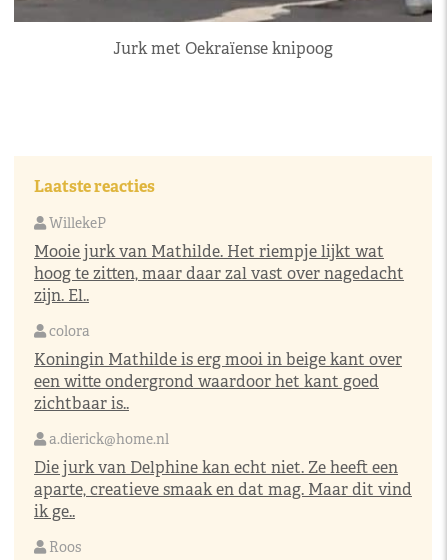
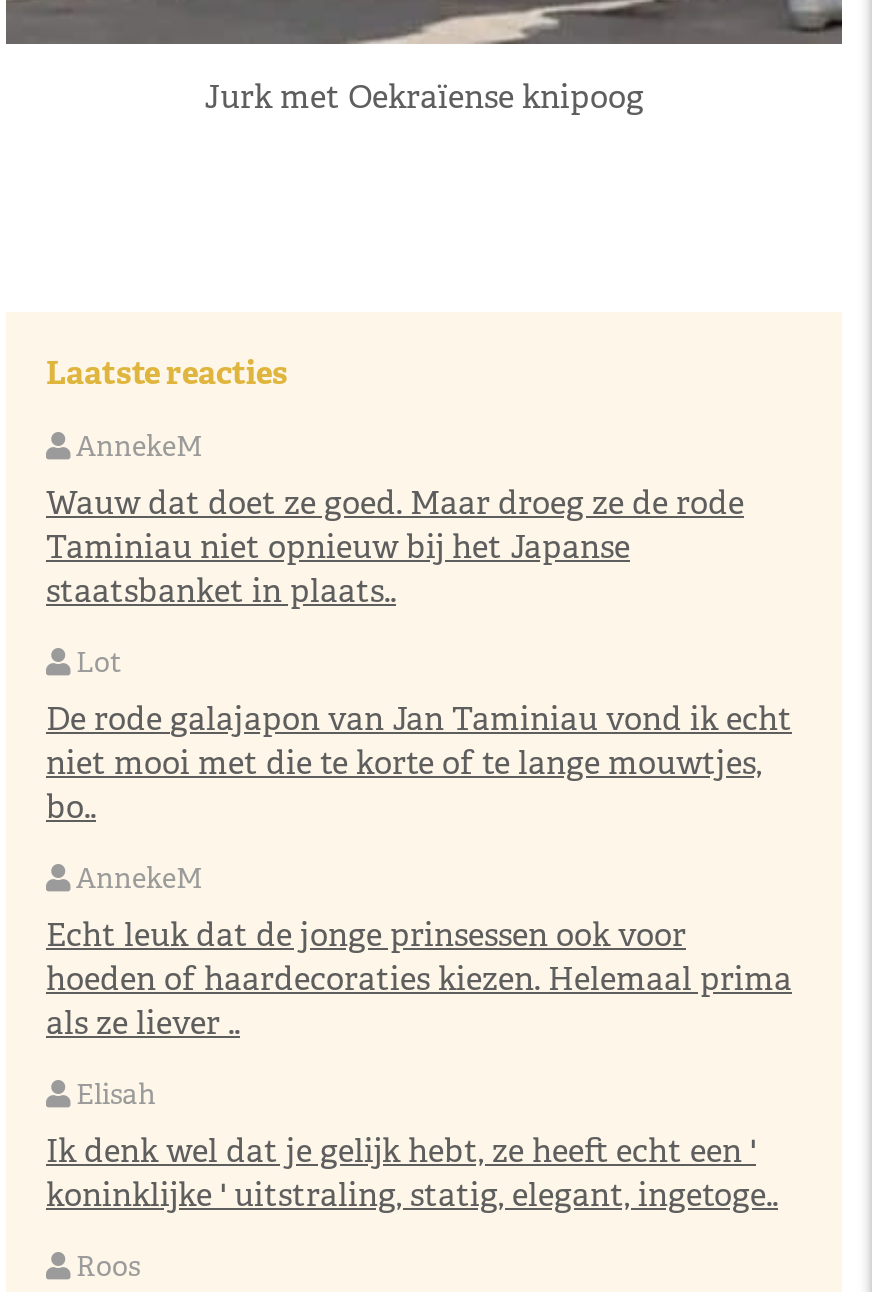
- WillekeP
- Mooie jurk van Mathilde. Het riempje lijkt wat
- hoog te zitten, maar daar zal vast over nagedacht
- zijn. El..
- colora
- Koningin Mathilde is erg mooi in beige kant over
- een witte ondergrond waardoor het kant goed
- zichtbaar is..
- a.dierick@home.nl
- Die jurk van Delphine kan echt niet. Ze heeft een
- aparte, creatieve smaak en dat mag. Maar dit vind
- ik ge..
+ AnnekeM
+ Wauw dat doet ze goed. Maar droeg ze de rode
+ Taminiau niet opnieuw bij het Japanse
+ staatsbanket in plaats..
+ Lot
+ De rode galajapon van Jan Taminiau vond ik echt
+ niet mooi met die te korte of te lange mouwtjes,
+ bo..
+ AnnekeM
+ Echt leuk dat de jonge prinsessen ook voor
+ hoeden of haardecoraties kiezen. Helemaal prima
+ als ze liever ..
+ Elisah
+ Ik denk wel dat je gelijk hebt, ze heeft echt een '
+ koninklijke ' uitstraling, statig, elegant, ingetoge..
